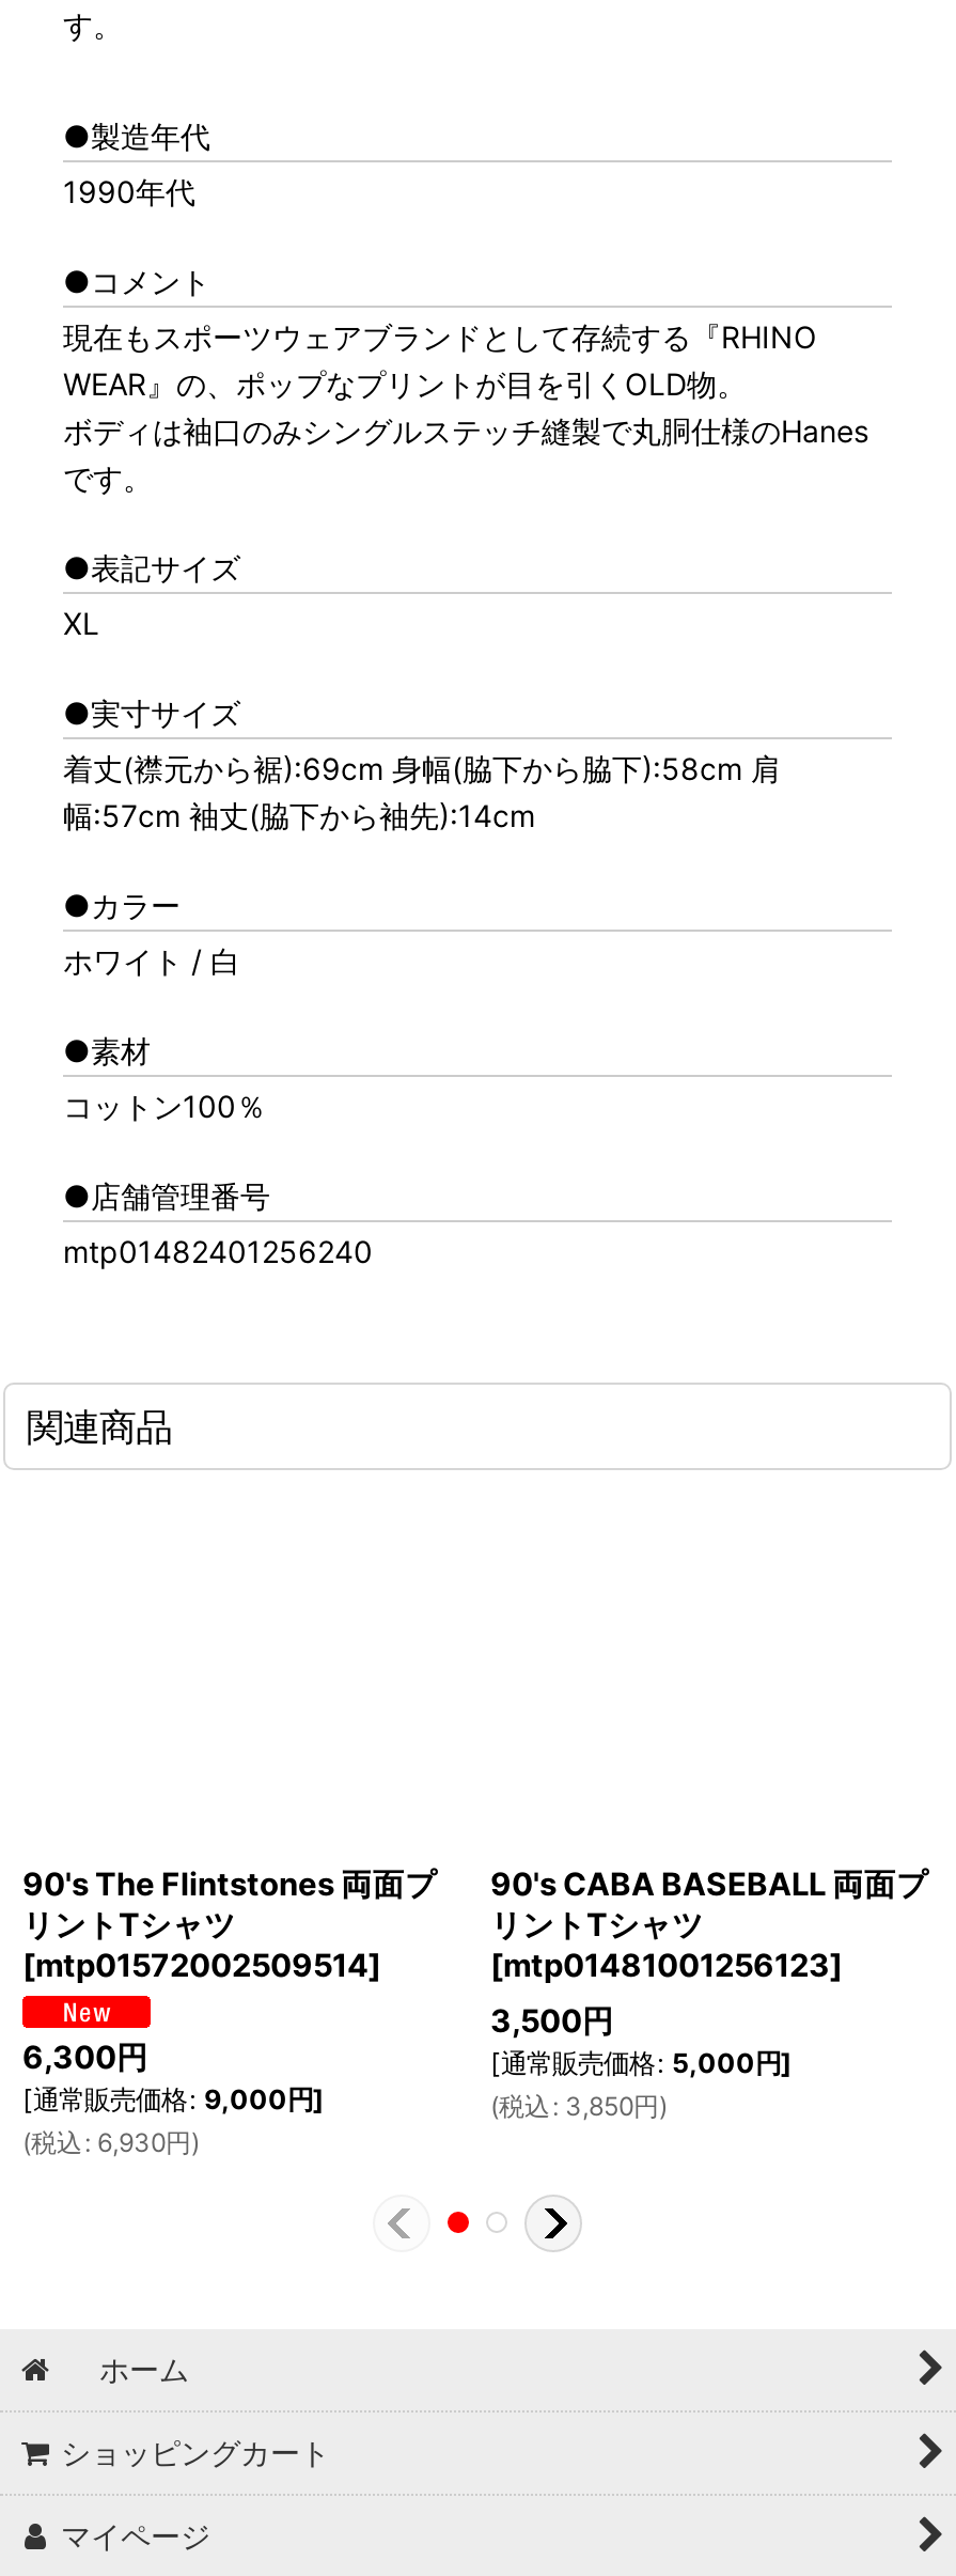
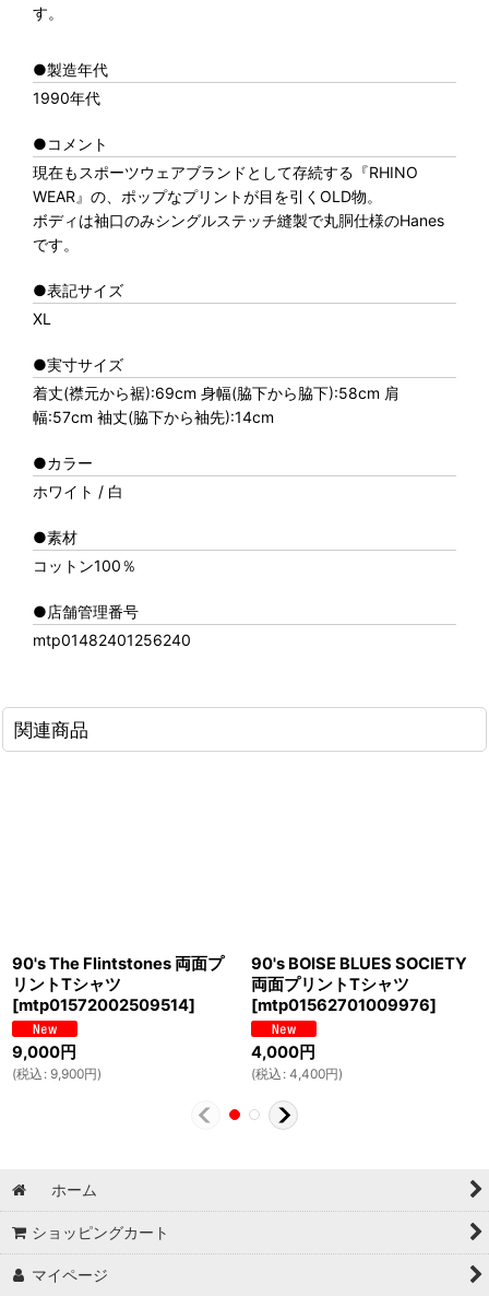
- 90's CABA BASEBALL 両面プ
- リントTシャツ
- [mtp01481001256123]
- 3,500円
- [通常販売価格: 5,000円]
- (税込: 3,850円)
+ 90's BOISE BLUES SOCIETY
+ 両面プリントTシャツ
+ [mtp01562701009976]
+ 4,000円
+ (税込: 4,400円)

- 6,300円
- [通常販売価格: 9,000円]
- (税込: 6,930円)
+ 9,000円
+ (税込: 9,900円)
